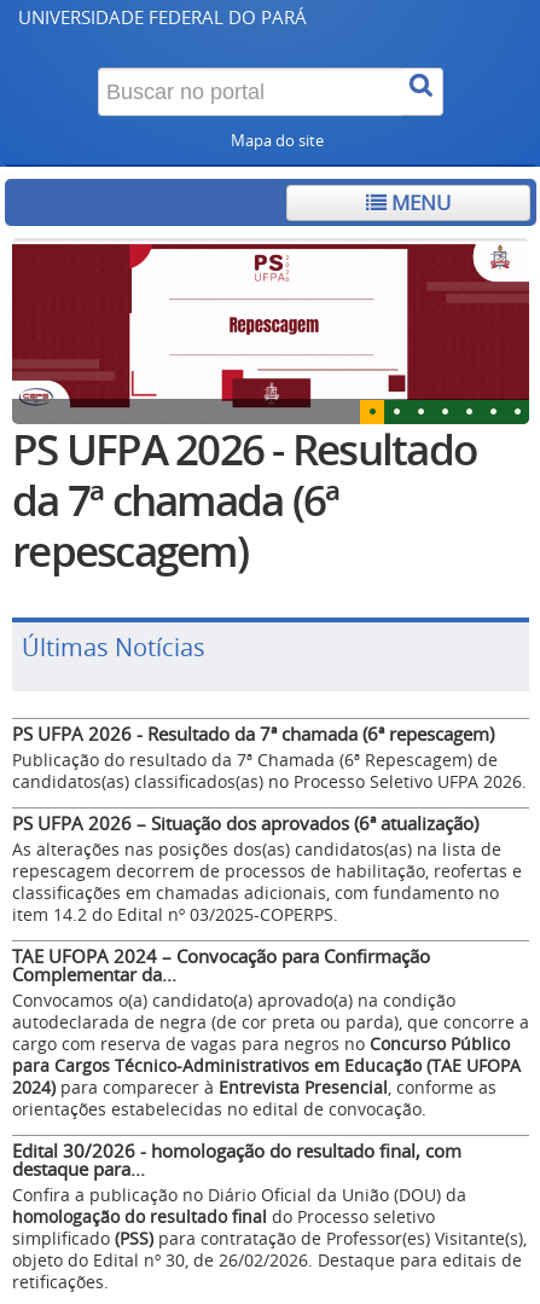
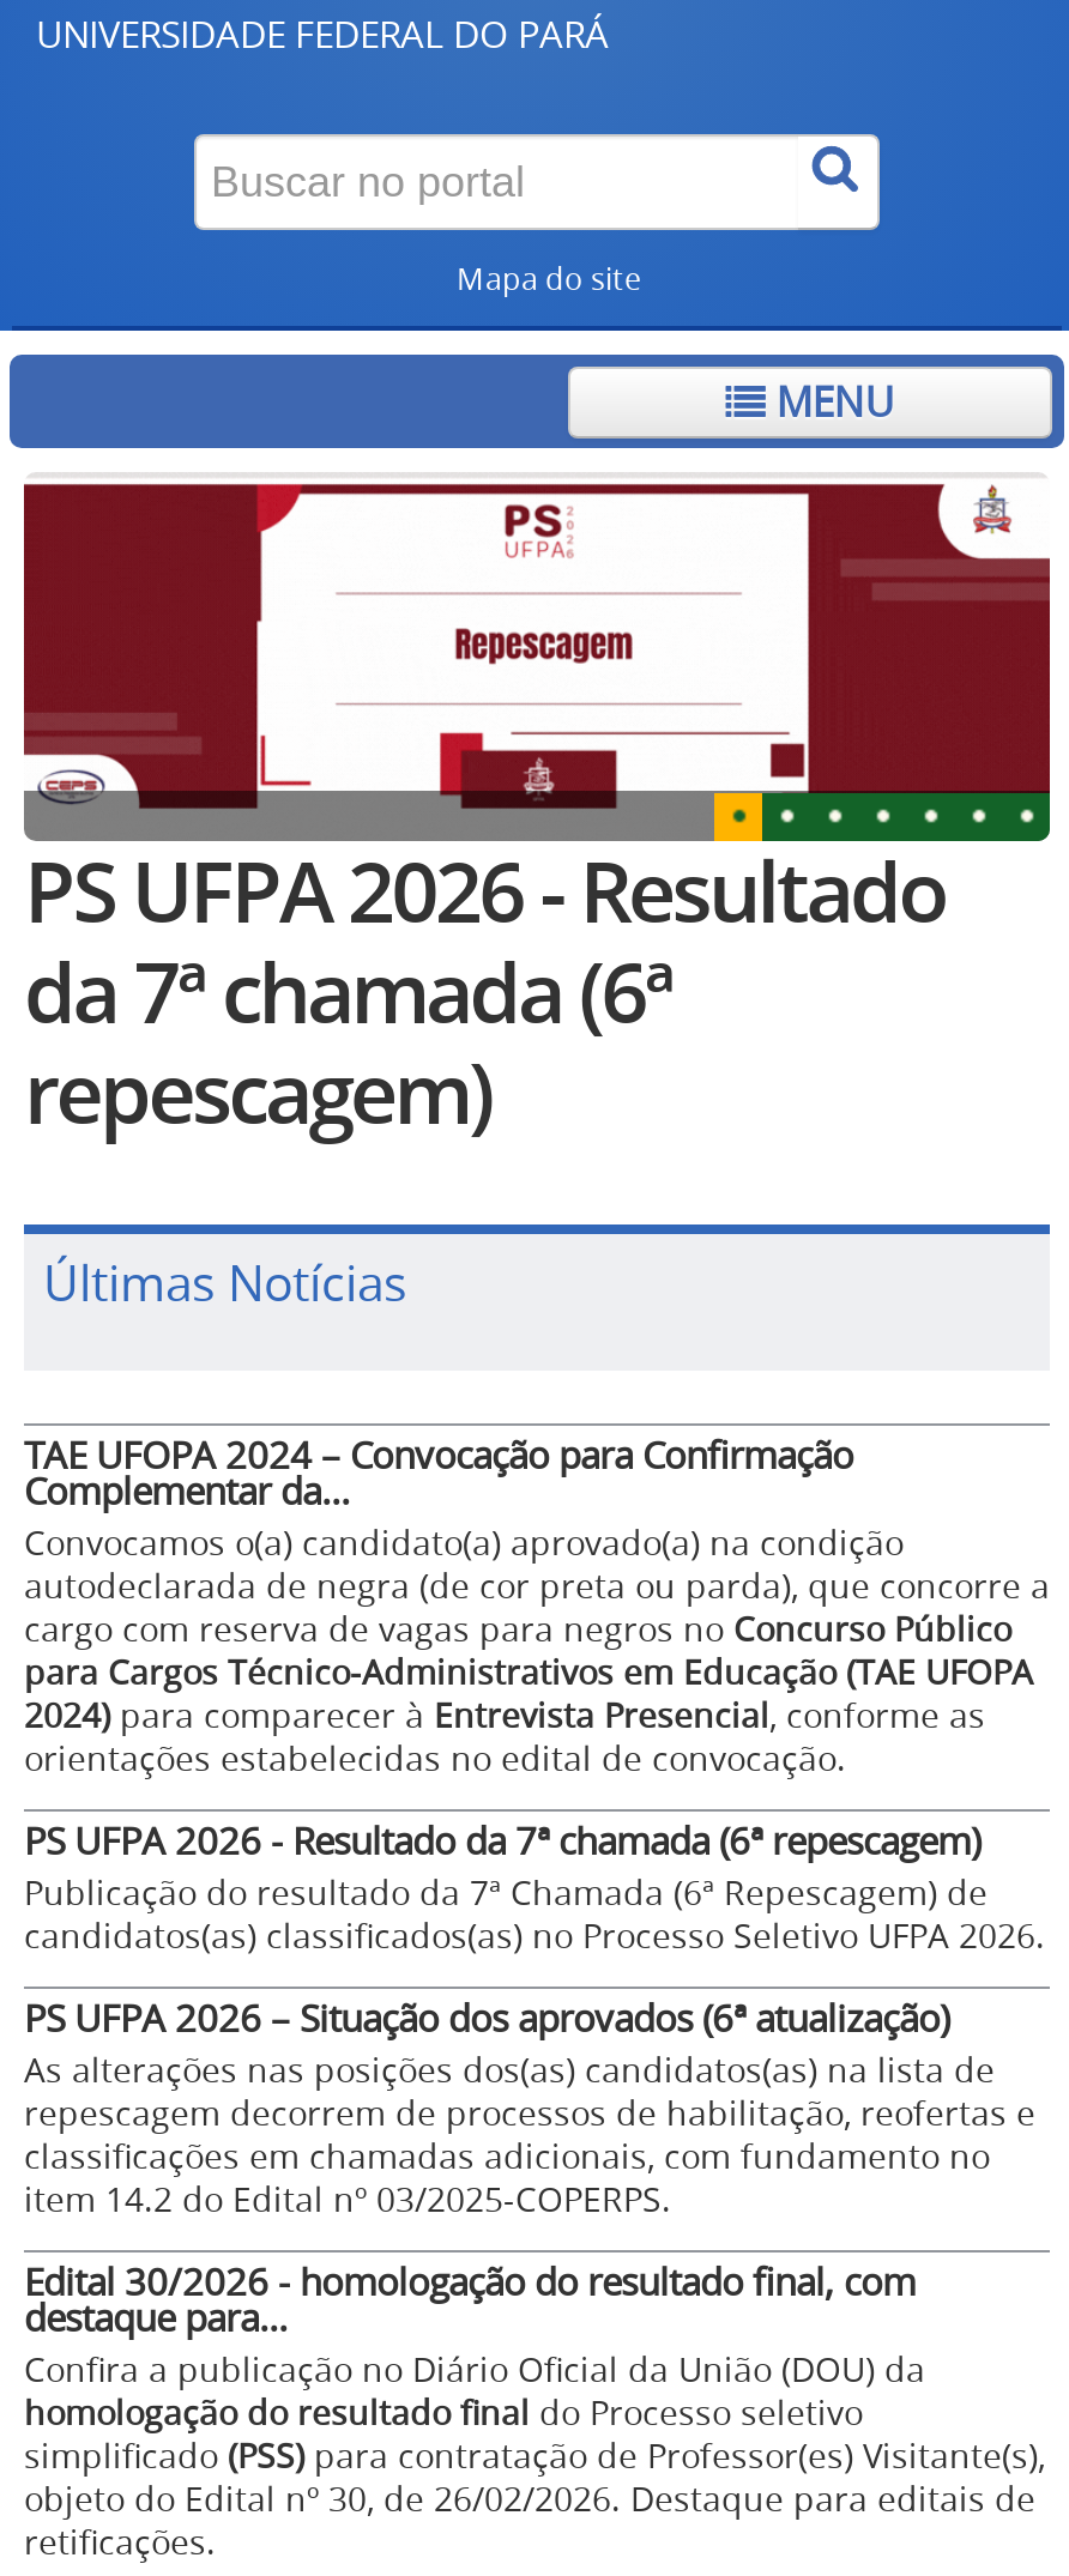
moved down: PS UFPA 2026 - Resultado da 7ª chamada (6ª repescagem) | Publicação do resultado da 7ª Chamada (6ª Repescagem) de | candidatos(as) classificados(as) no Processo Seletivo UFPA 2026. | PS UFPA 2026 – Situação dos aprovados (6ª atualização) | As alterações nas posições dos(as) candidatos(as) na lista de | repescagem decorrem de processos de habilitação, reofertas e | classificações em chamadas adicionais, com fundamento no | item 14.2 do Edital nº 03/2025-COPERPS.

moved up: TAE UFOPA 2024 – Convocação para Confirmação | Complementar da... | Convocamos o(a) candidato(a) aprovado(a) na condição | autodeclarada de negra (de cor preta ou parda), que concorre a | cargo com reserva de vagas para negros no Concurso Público | para Cargos Técnico-Administrativos em Educação (TAE UFOPA | 2024) para comparecer à Entrevista Presencial, conforme as | orientações estabelecidas no edital de convocação.
